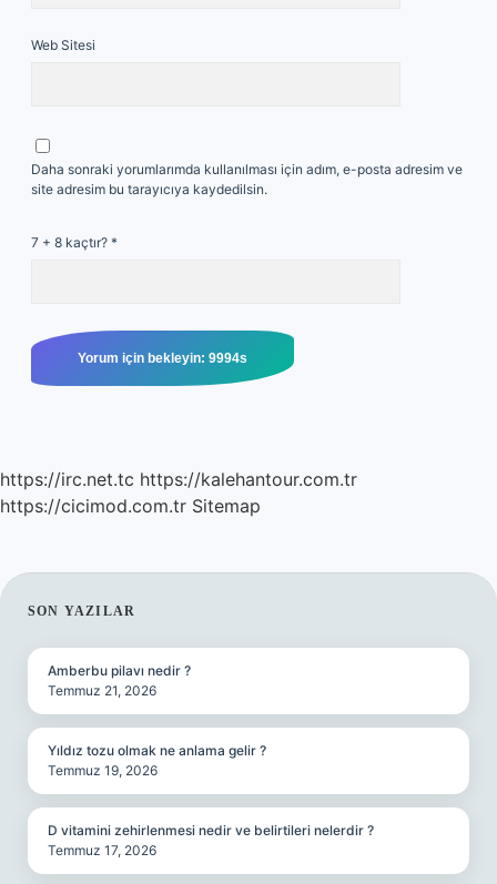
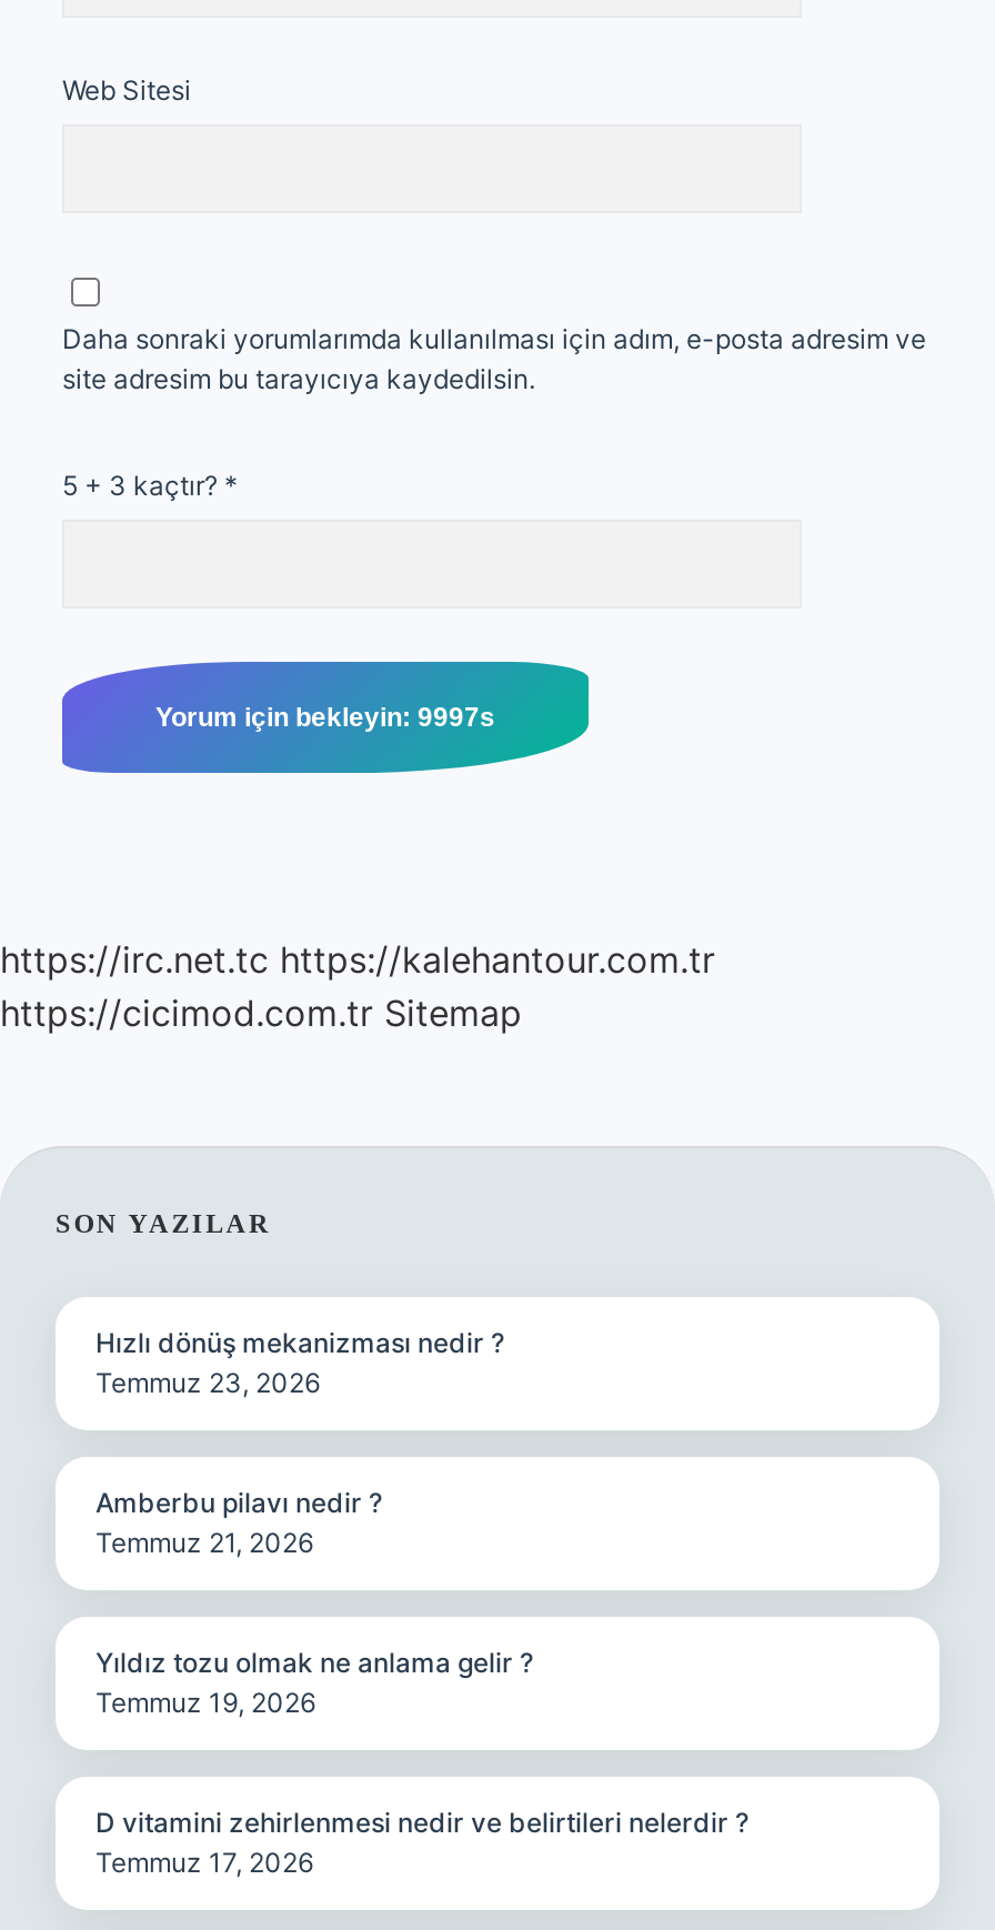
- 7 + 8 kaçtır? *
+ 5 + 3 kaçtır? *

+ Hızlı dönüş mekanizması nedir ?
+ Temmuz 23, 2026
